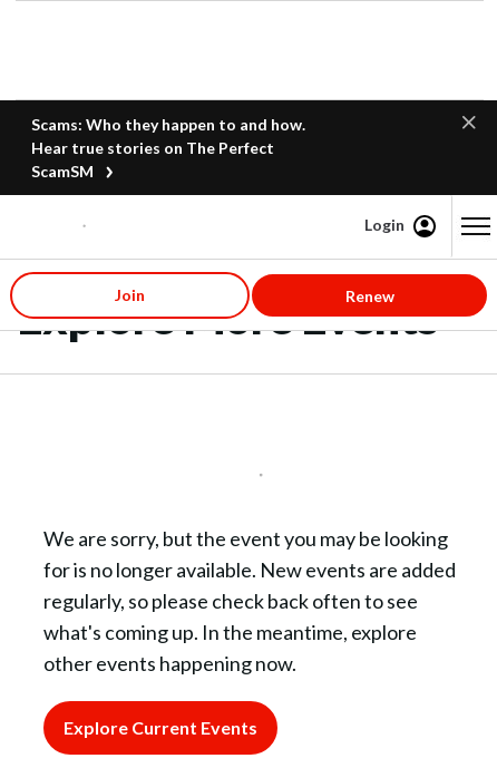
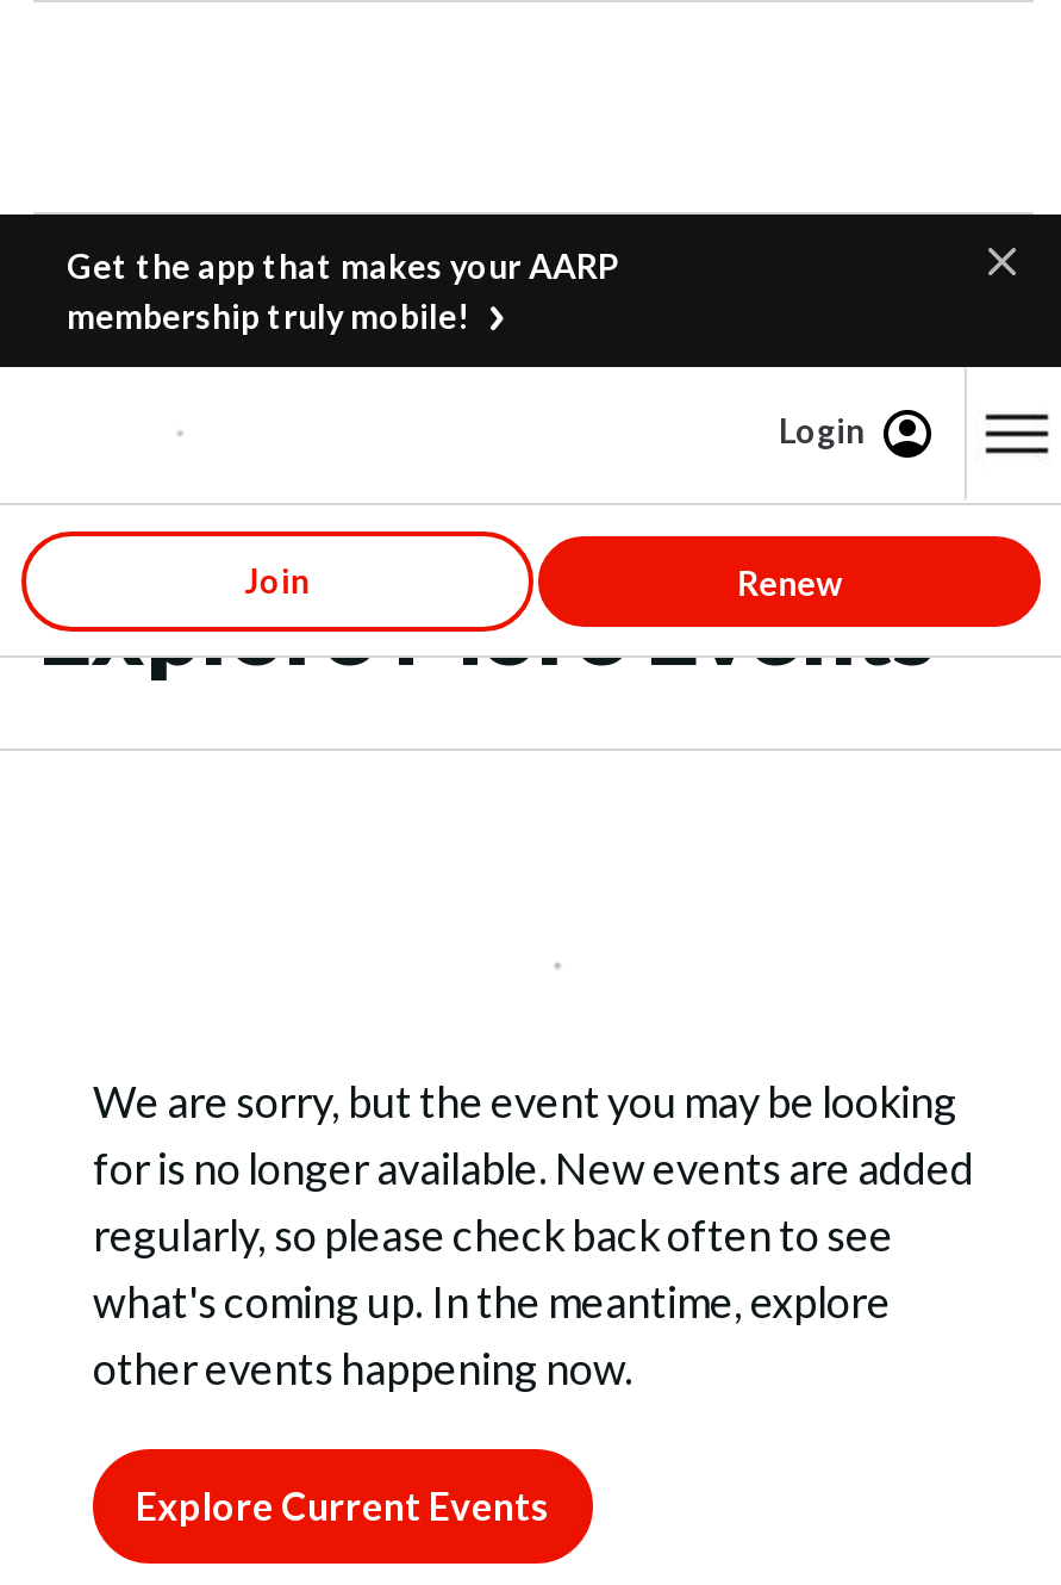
- Scams: Who they happen to and how.
- Hear true stories on The Perfect
- ScamSM
+ Get the app that makes your AARP
+ membership truly mobile!
